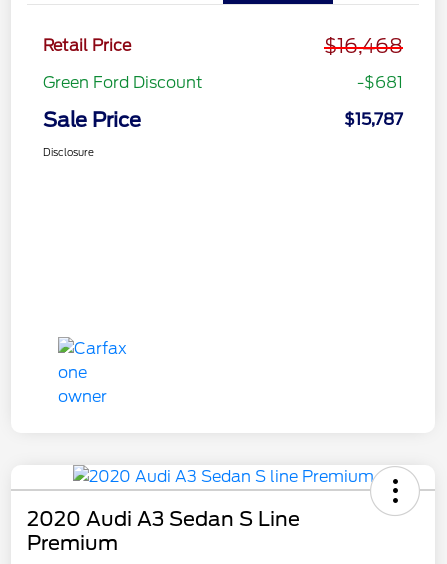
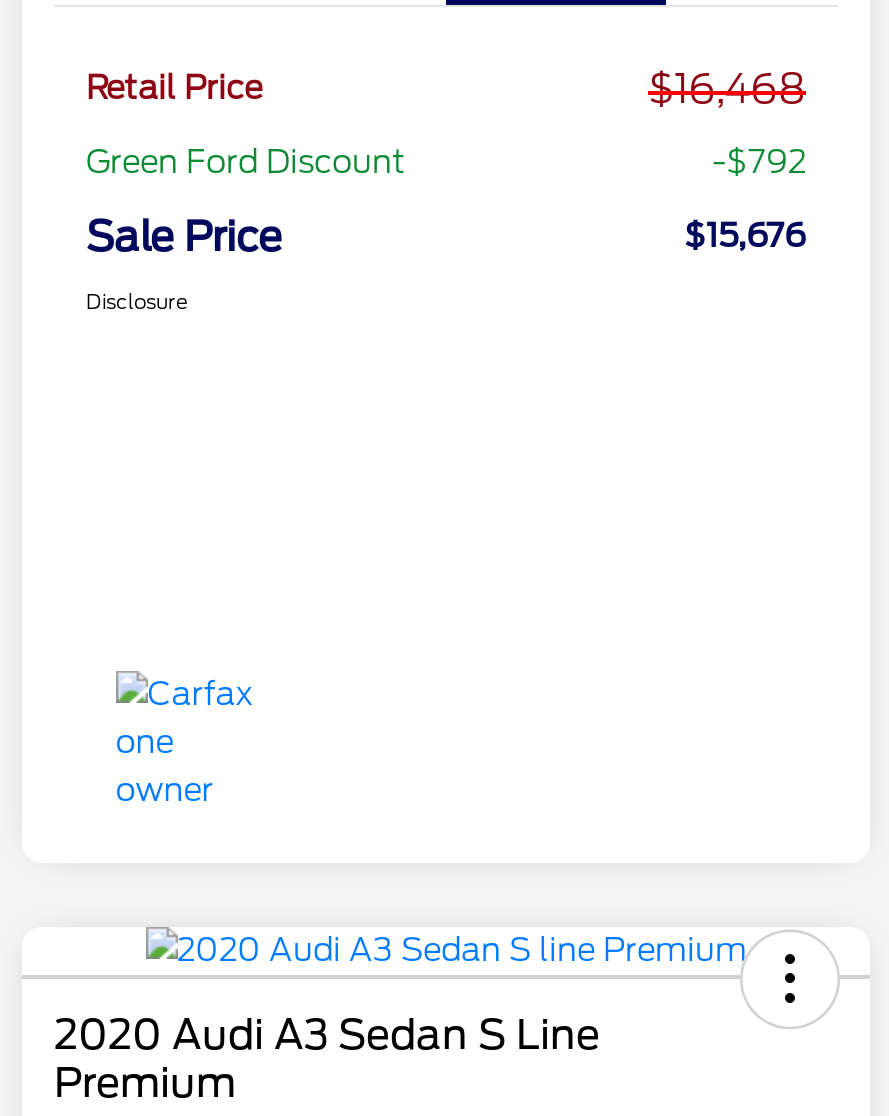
- -$681
+ -$792

- $15,787
+ $15,676
